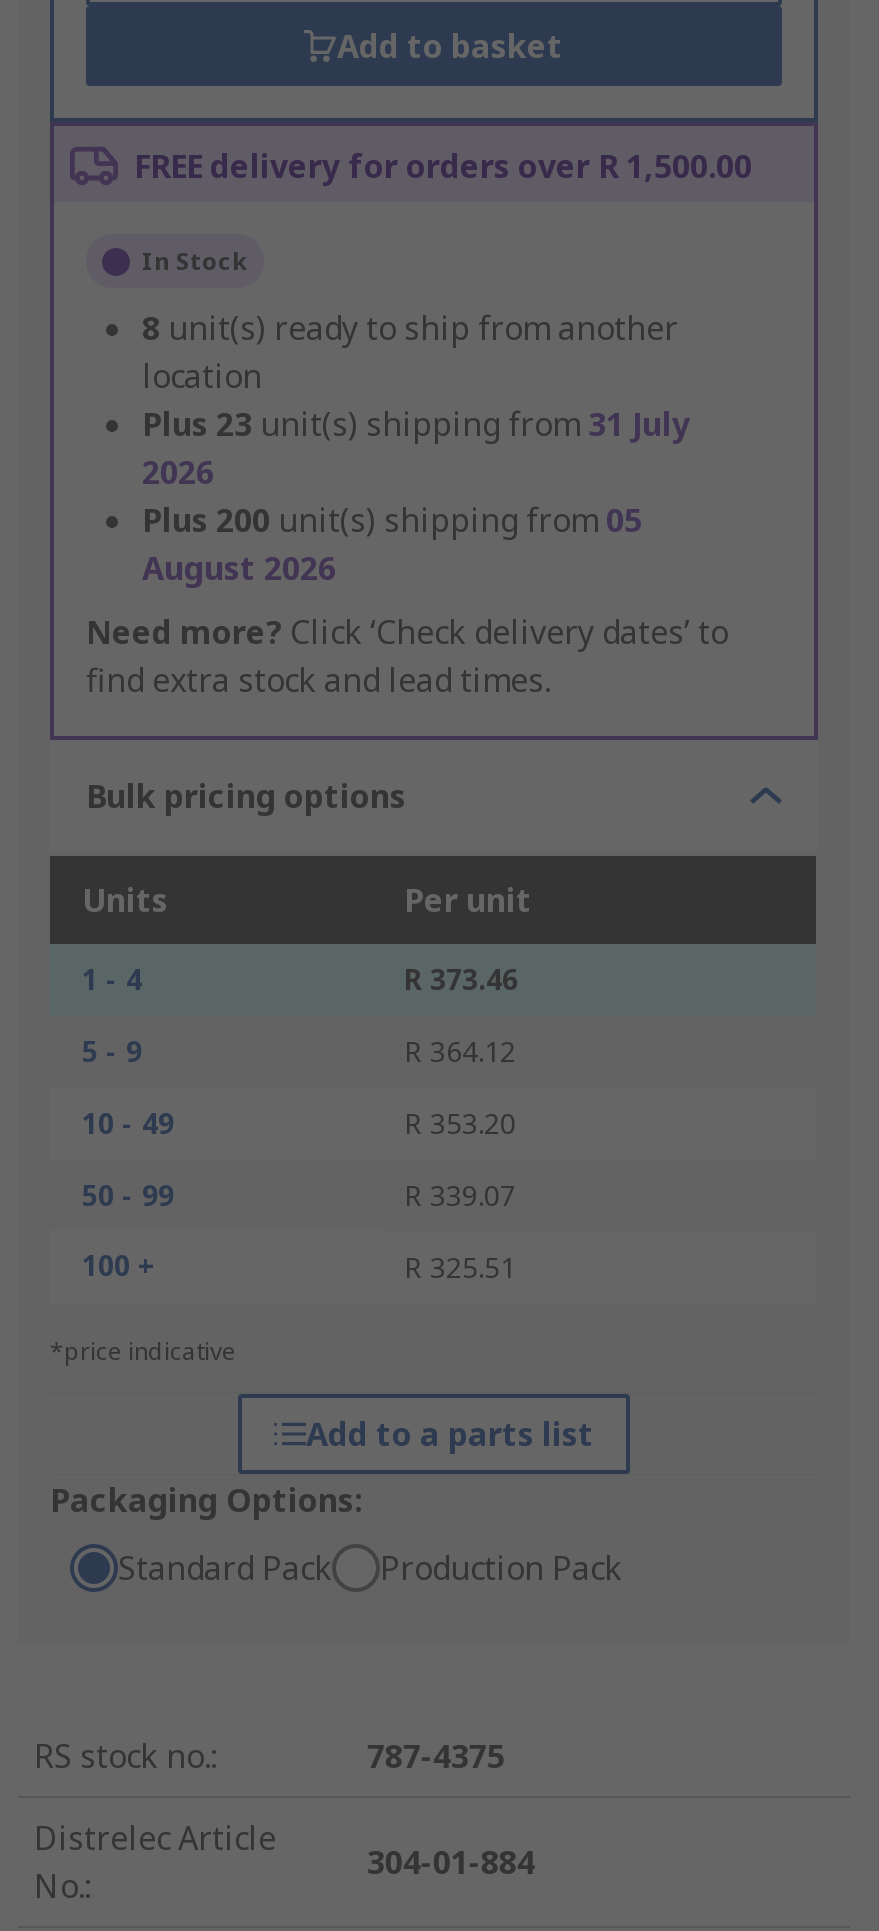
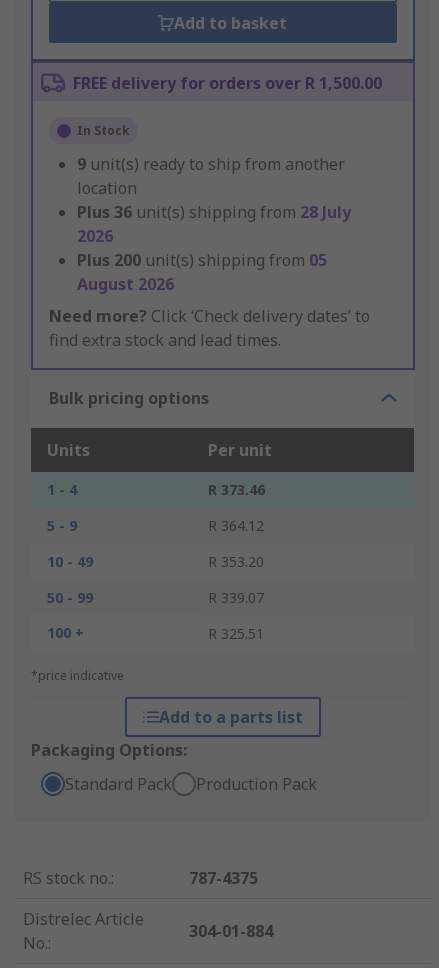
- 8 unit(s) ready to ship from another
+ 9 unit(s) ready to ship from another

- Plus 23 unit(s) shipping from 31 July
+ Plus 36 unit(s) shipping from 28 July
